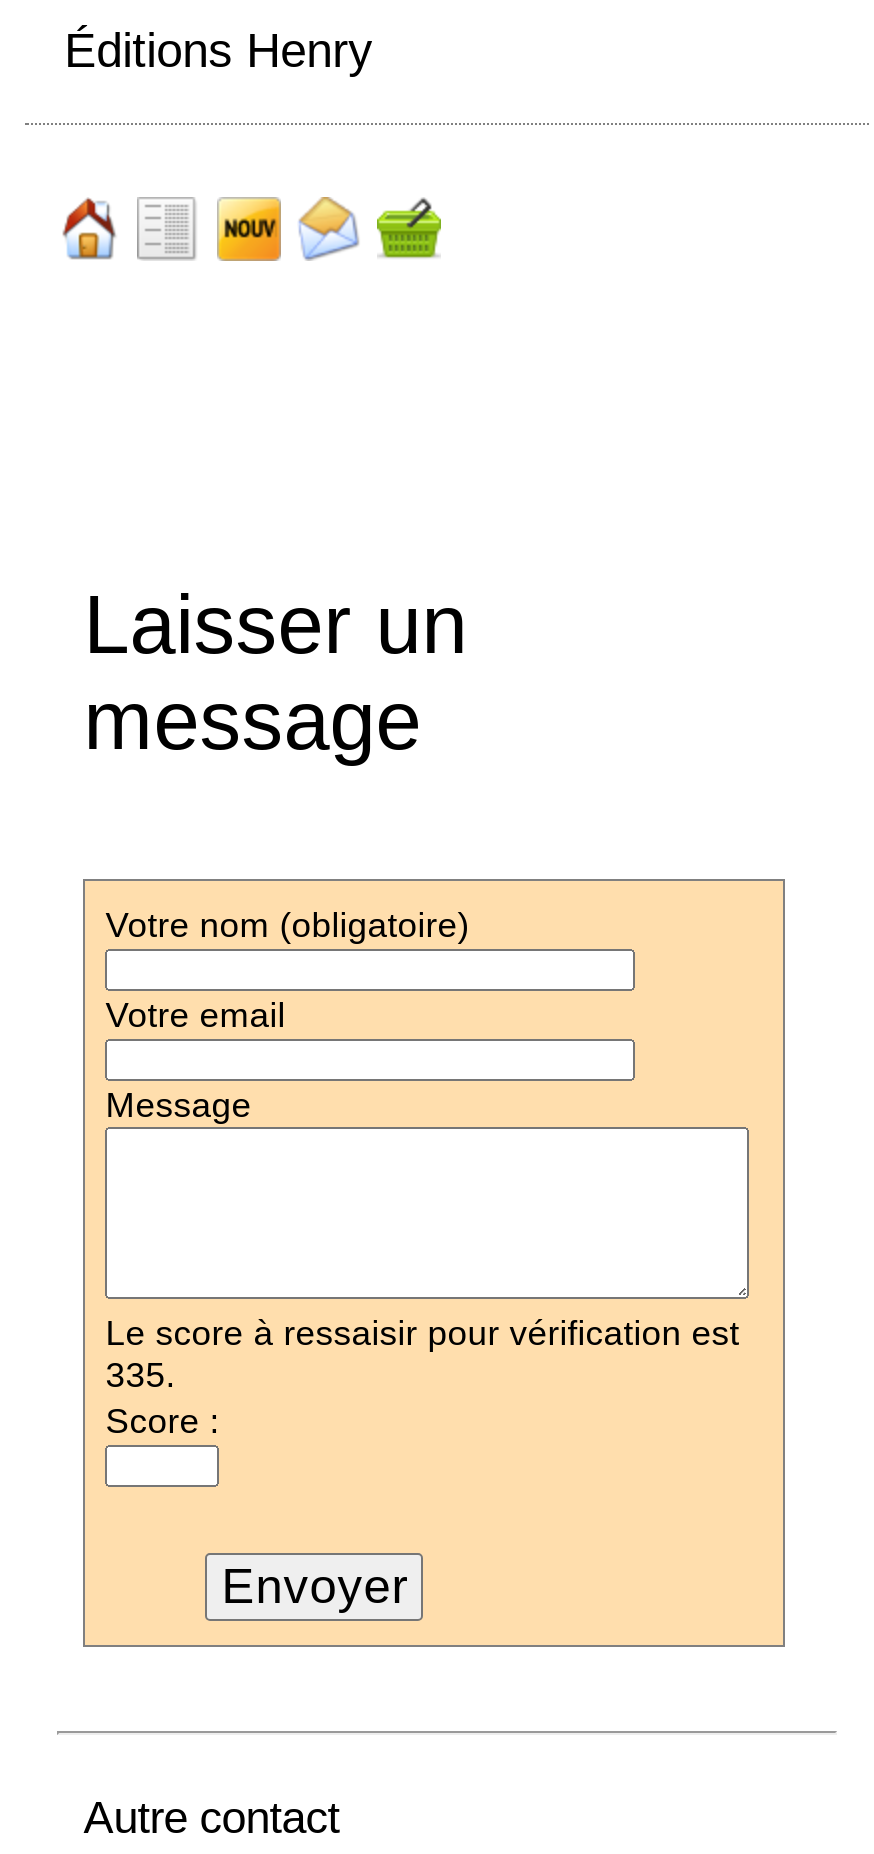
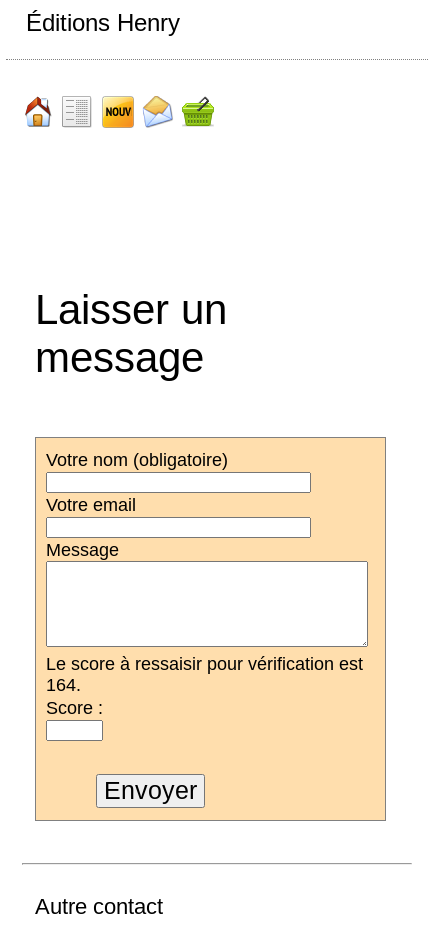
- 335.
+ 164.
